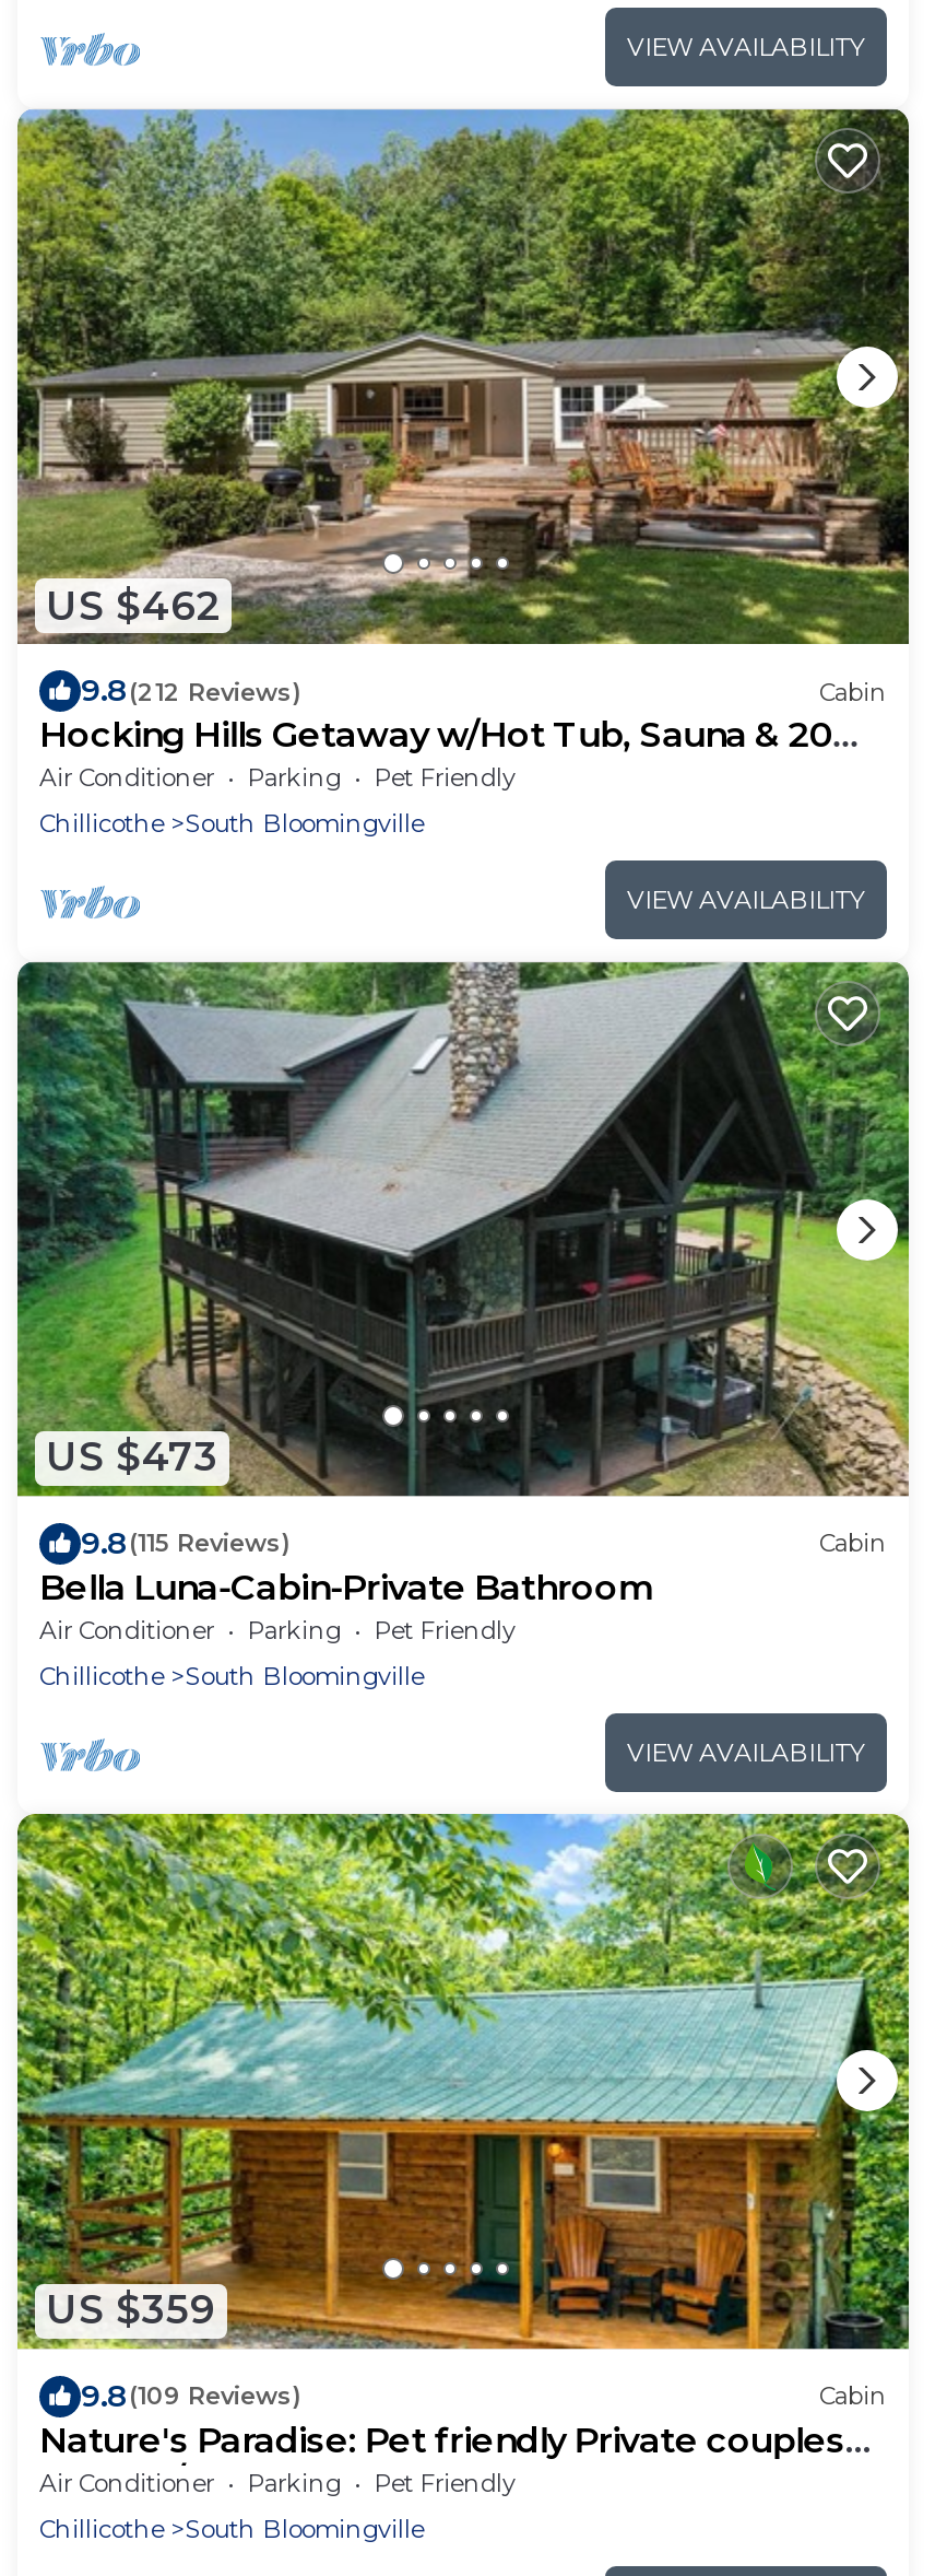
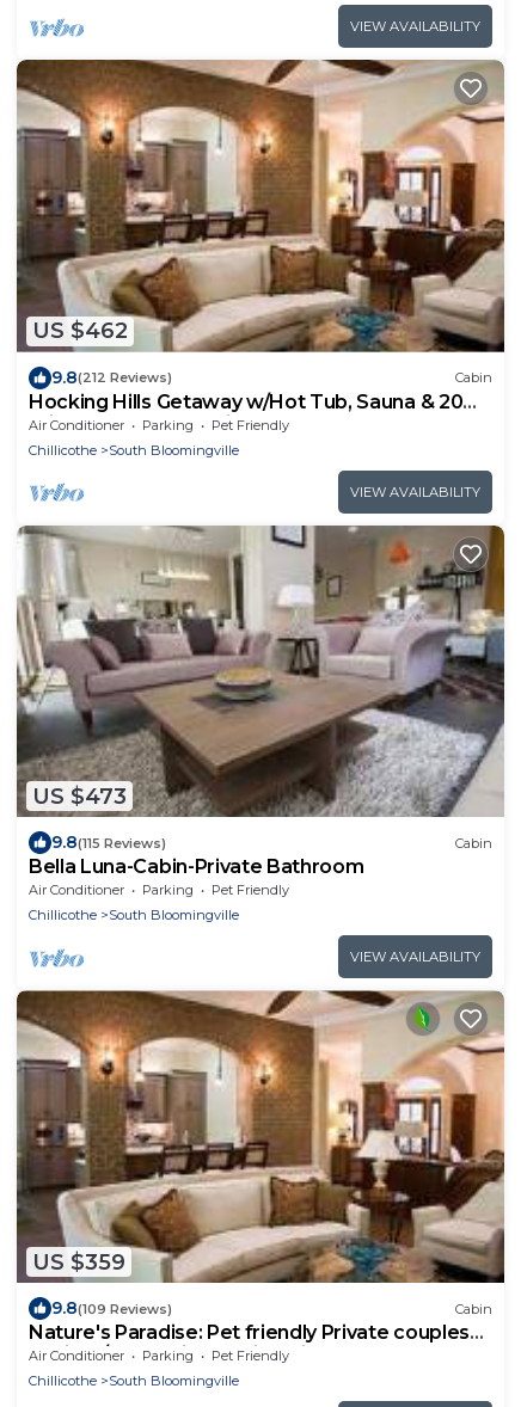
- [image]
+ [image]

- [image]
+ [image]

- [image]
+ [image]
